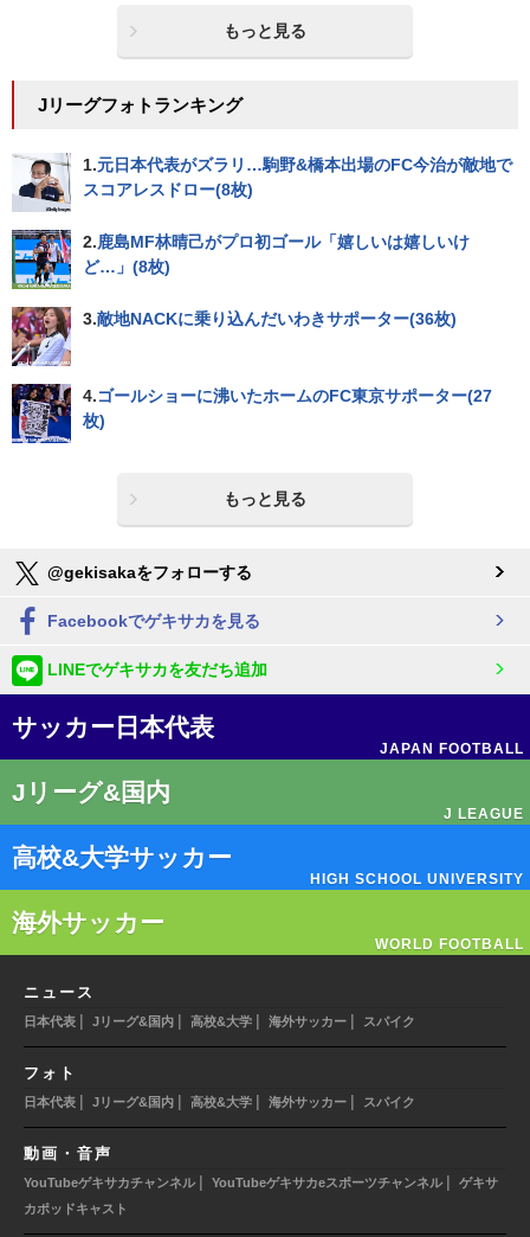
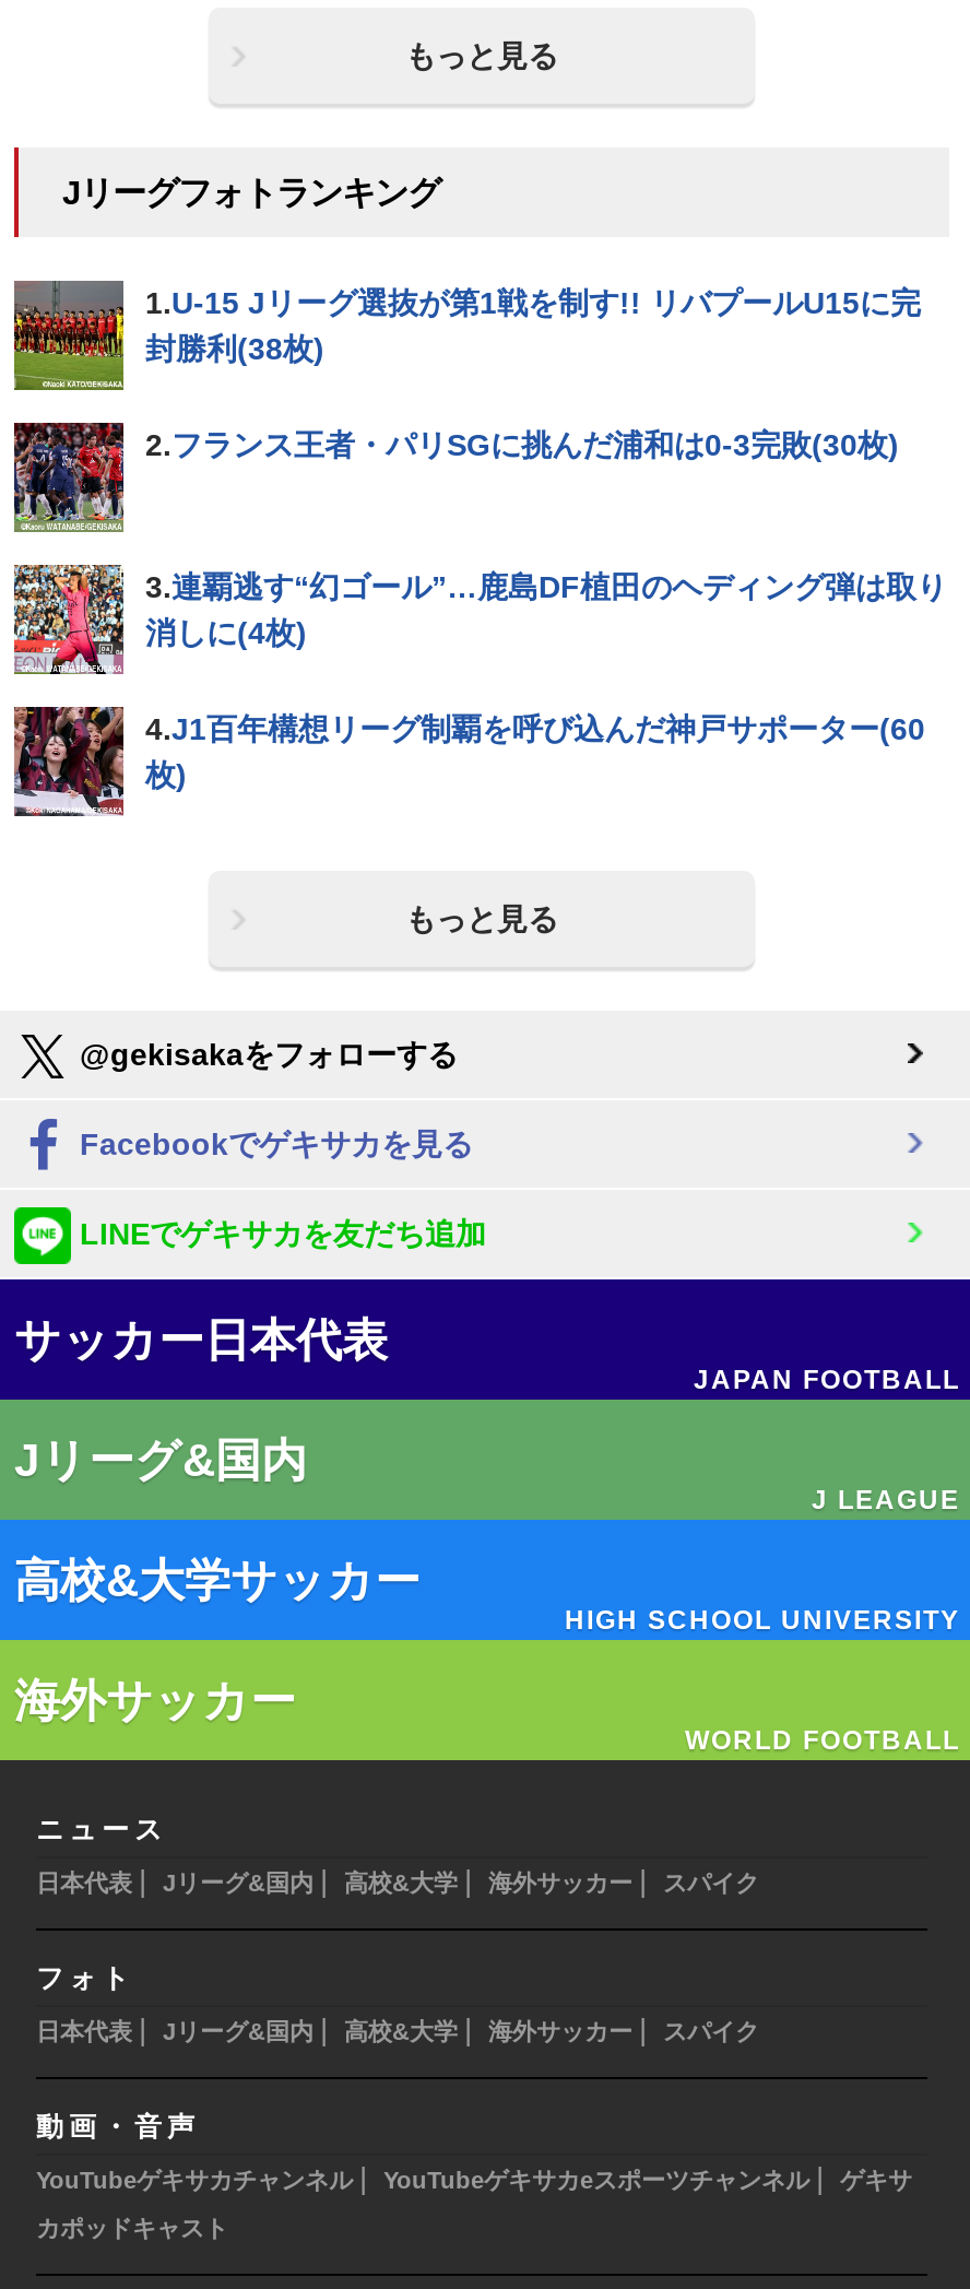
- [image]
- 1.元日本代表がズラリ…駒野&橋本出場のFC今治が敵地で
- スコアレスドロー(8枚)
+ [image]
+ 1.U-15 Jリーグ選抜が第1戦を制す!! リバプールU15に完
+ 封勝利(38枚)

- [image]
- 2.鹿島MF林晴己がプロ初ゴール「嬉しいは嬉しいけ
- ど…」(8枚)
+ [image]
+ 2.フランス王者・パリSGに挑んだ浦和は0-3完敗(30枚)

- [image]
- 3.敵地NACKに乗り込んだいわきサポーター(36枚)
+ [image]
+ 3.連覇逃す“幻ゴール”…鹿島DF植田のヘディング弾は取り
+ 消しに(4枚)

- [image]
- 4.ゴールショーに沸いたホームのFC東京サポーター(27
+ [image]
+ 4.J1百年構想リーグ制覇を呼び込んだ神戸サポーター(60
